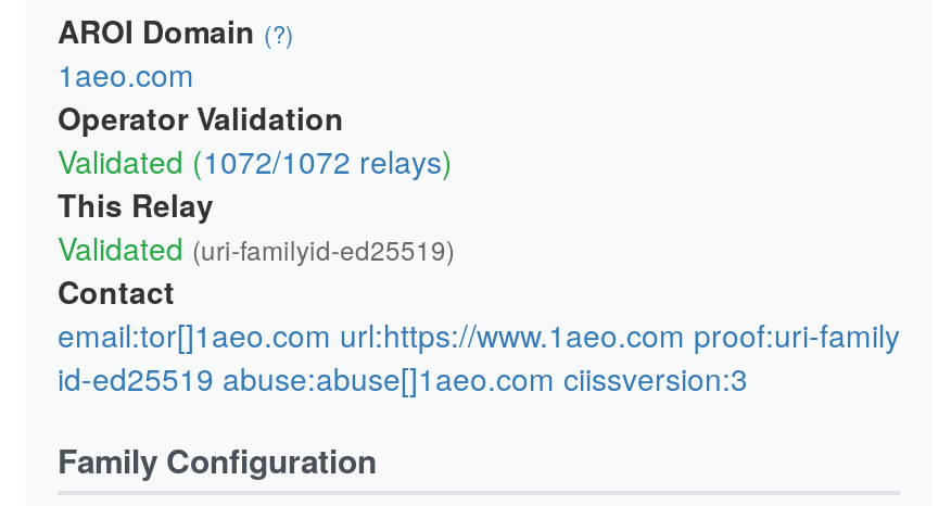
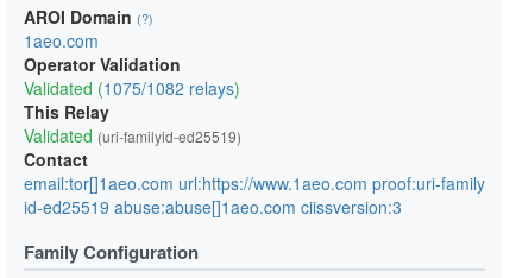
- Validated (1072/1072 relays)
+ Validated (1075/1082 relays)
